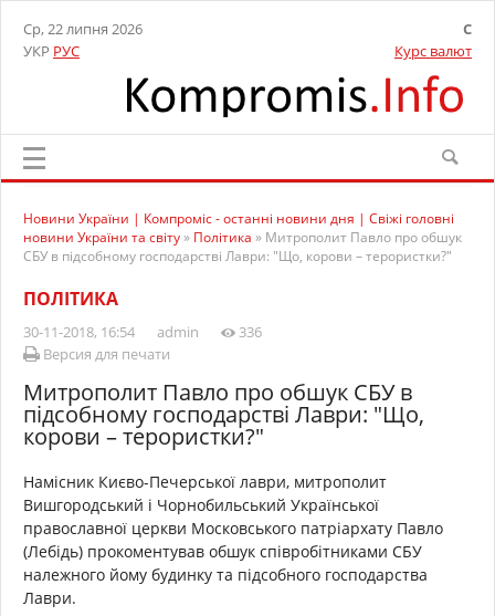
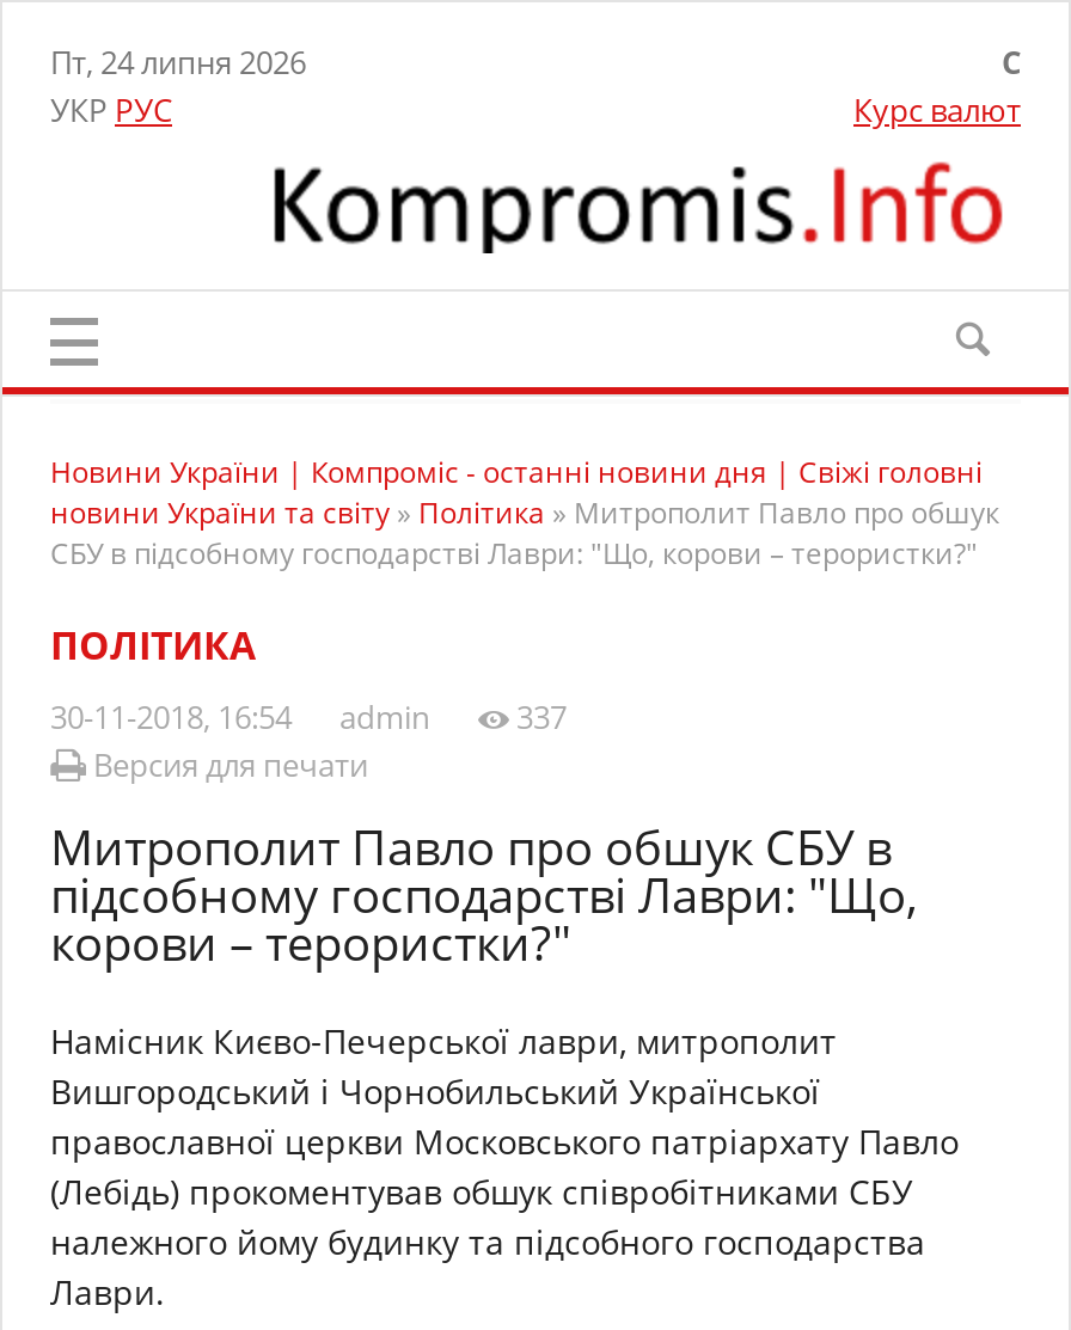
- Ср, 22 липня 2026
+ Пт, 24 липня 2026

- 30-11-2018, 16:54 admin 336
+ 30-11-2018, 16:54 admin 337
